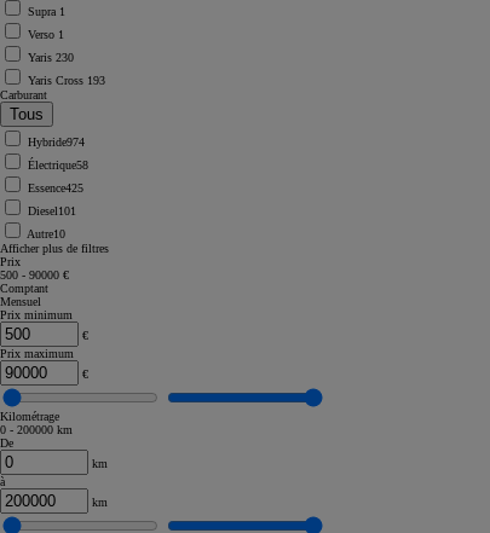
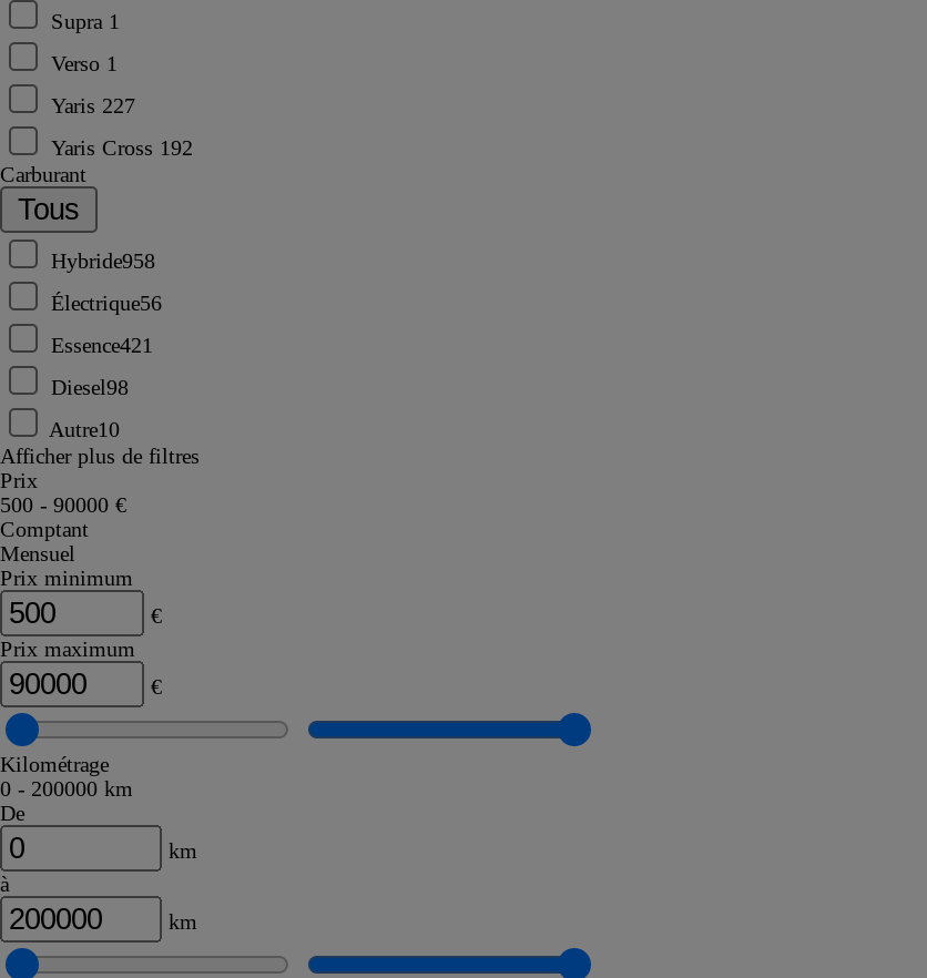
- Yaris 230
+ Yaris 227

- Yaris Cross 193
+ Yaris Cross 192

- Hybride974
+ Hybride958

- Électrique58
+ Électrique56

- Essence425
+ Essence421

- Diesel101
+ Diesel98
